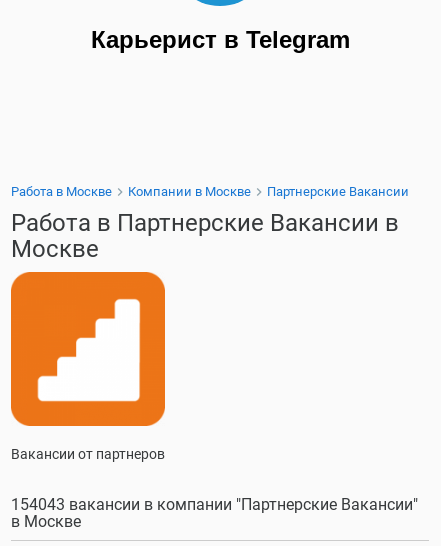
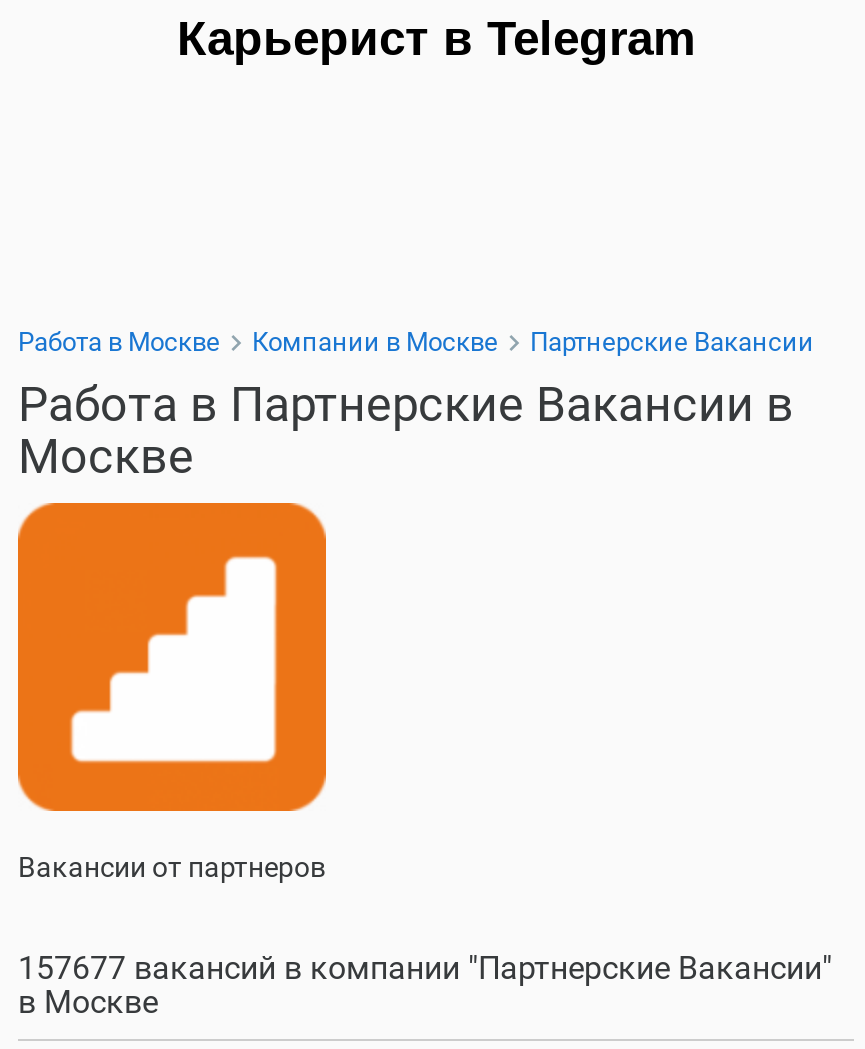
- 154043 вакансии в компании "Партнерские Вакансии"
+ 157677 вакансий в компании "Партнерские Вакансии"
